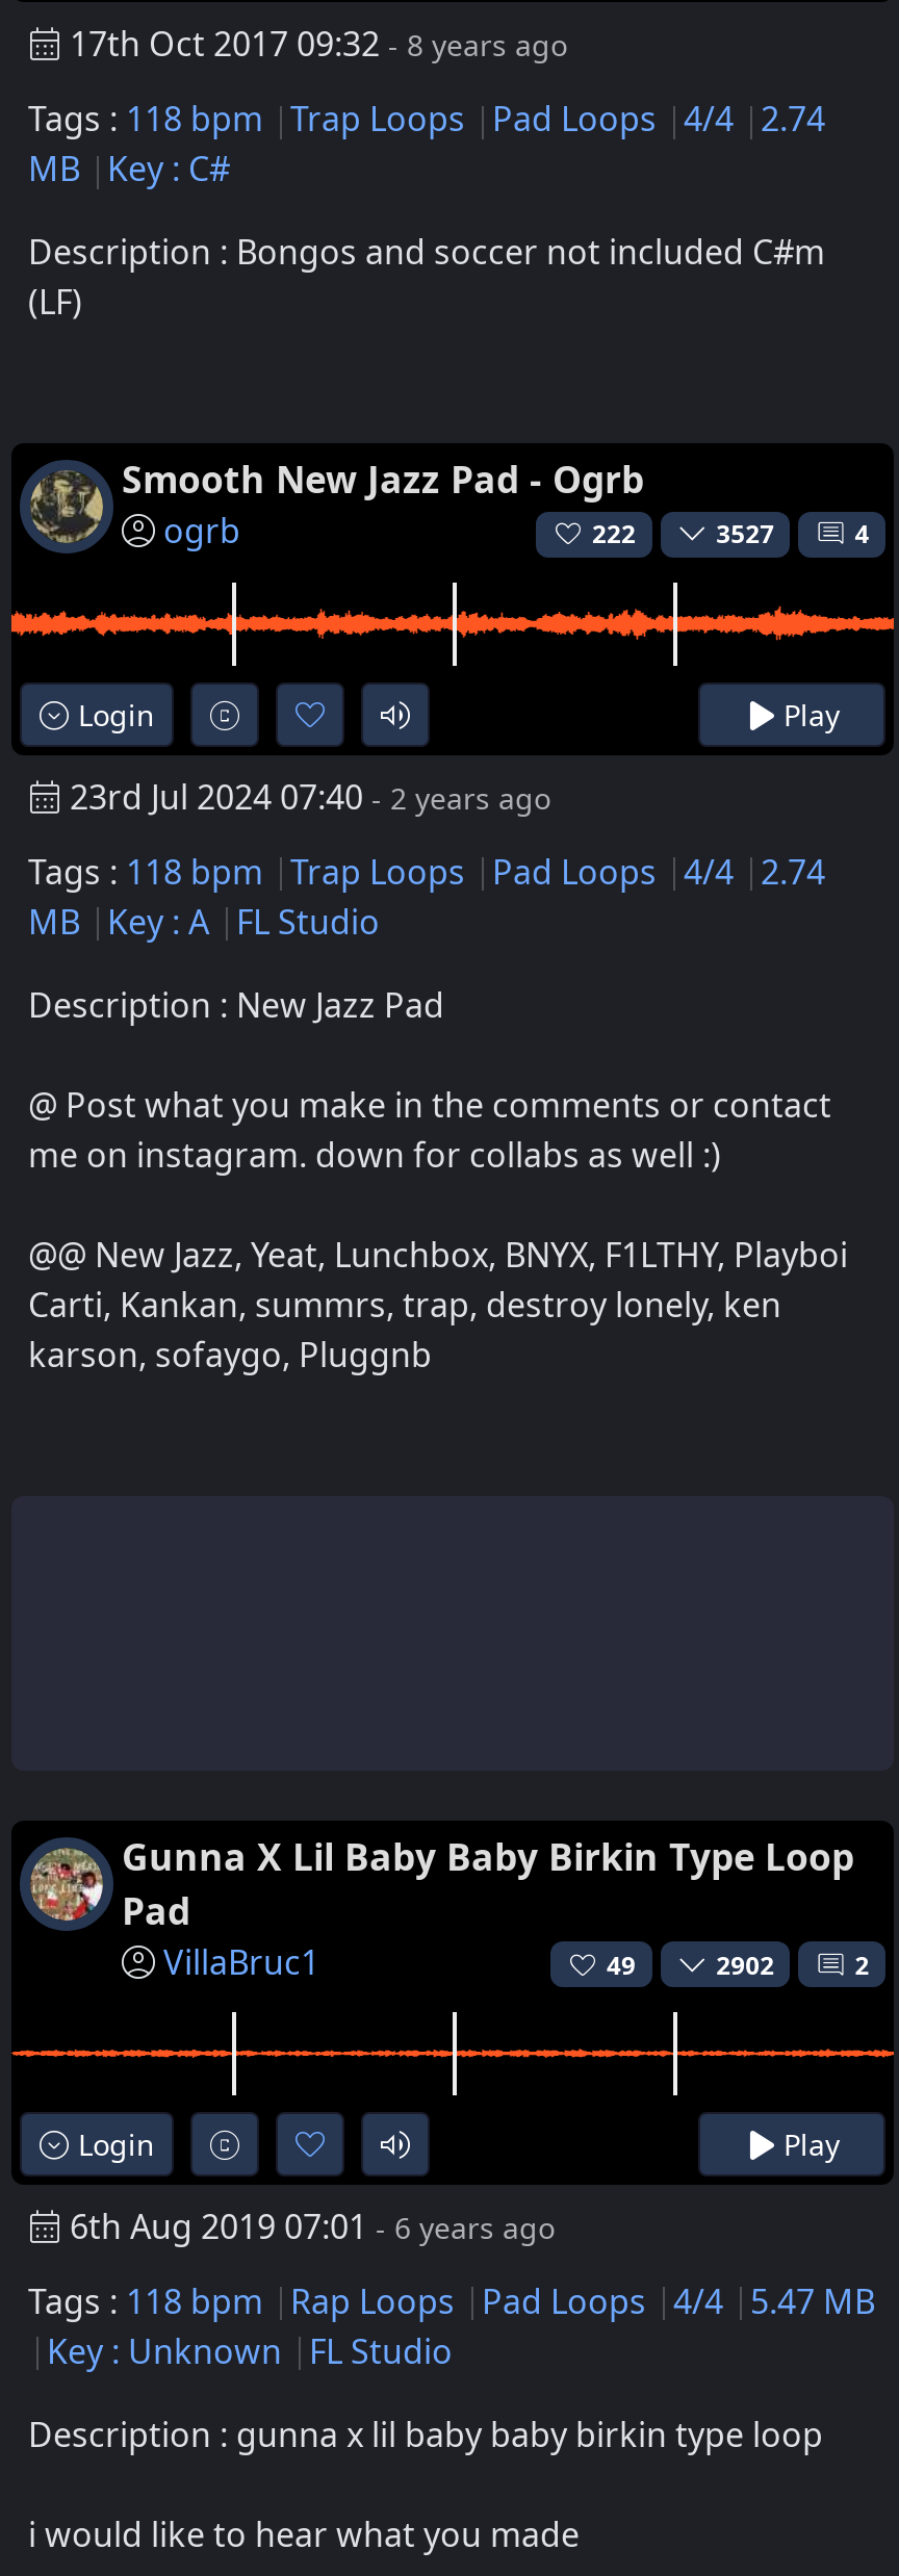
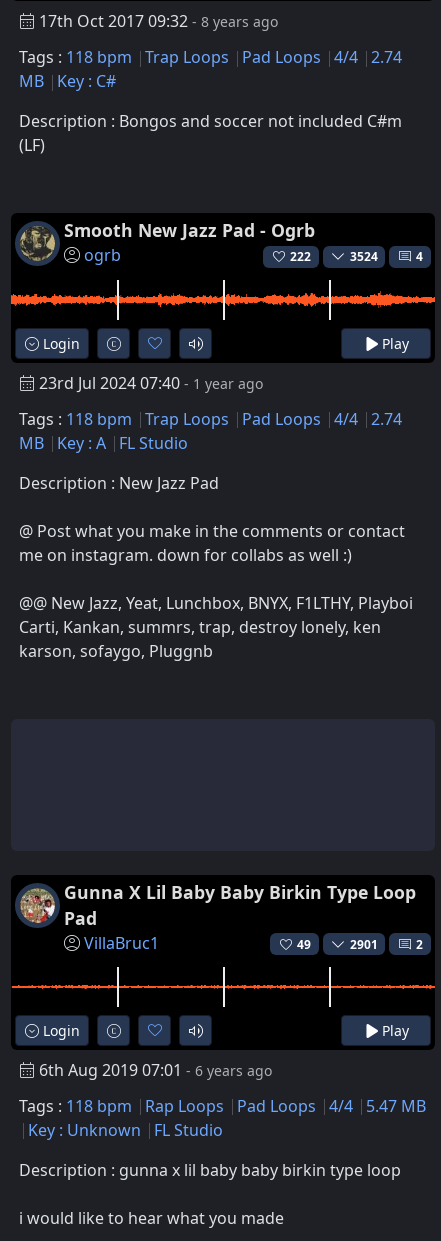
- 3527
+ 3524

- 23rd Jul 2024 07:40 - 2 years ago
+ 23rd Jul 2024 07:40 - 1 year ago

- 2902
+ 2901
